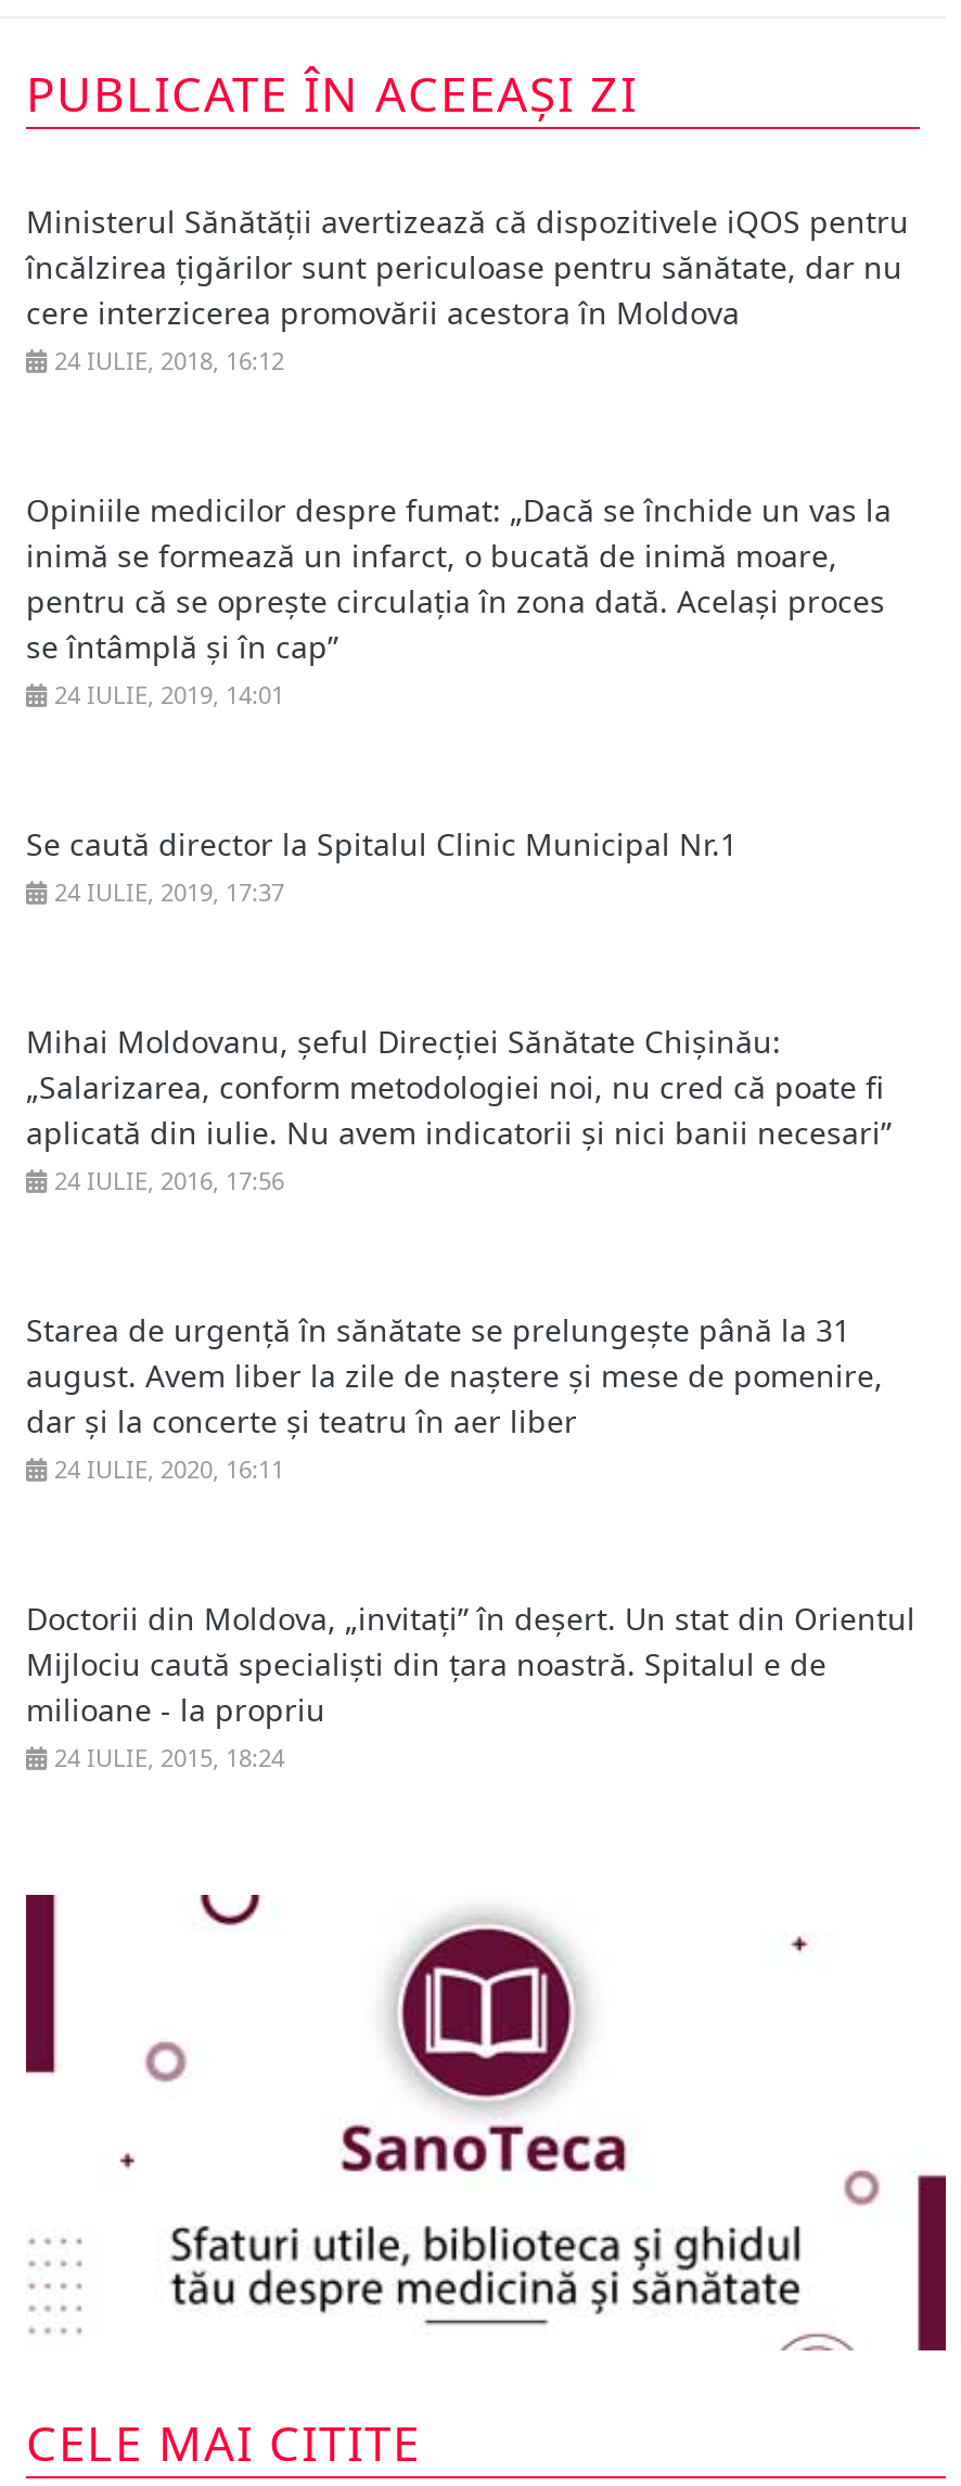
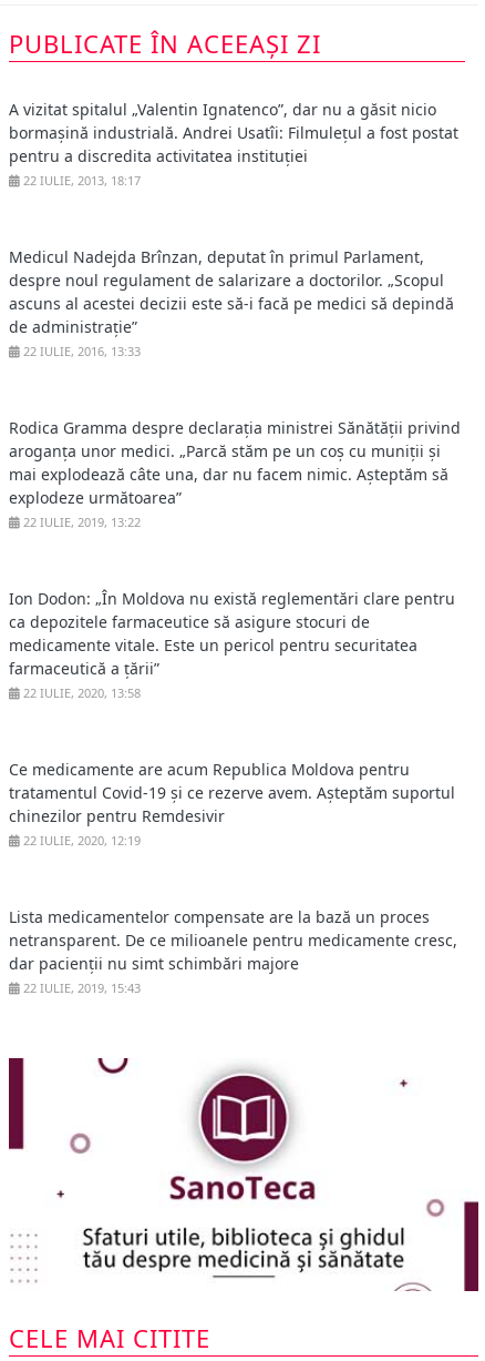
- Ministerul Sănătății avertizează că dispozitivele iQOS pentru
- încălzirea țigărilor sunt periculoase pentru sănătate, dar nu
- cere interzicerea promovării acestora în Moldova
- 24 IULIE, 2018, 16:12
+ A vizitat spitalul „Valentin Ignatenco”, dar nu a găsit nicio
+ bormașină industrială. Andrei Usatîi: Filmulețul a fost postat
+ pentru a discredita activitatea instituției
+ 22 IULIE, 2013, 18:17

- Opiniile medicilor despre fumat: „Dacă se închide un vas la
- inimă se formează un infarct, o bucată de inimă moare,
- pentru că se oprește circulația în zona dată. Același proces
- se întâmplă și în cap”
- 24 IULIE, 2019, 14:01
+ Medicul Nadejda Brînzan, deputat în primul Parlament,
+ despre noul regulament de salarizare a doctorilor. „Scopul
+ ascuns al acestei decizii este să-i facă pe medici să depindă
+ de administrație”
+ 22 IULIE, 2016, 13:33

- Se caută director la Spitalul Clinic Municipal Nr.1
- 24 IULIE, 2019, 17:37
+ Rodica Gramma despre declarația ministrei Sănătății privind
+ aroganța unor medici. „Parcă stăm pe un coș cu muniții și
+ mai explodează câte una, dar nu facem nimic. Așteptăm să
+ explodeze următoarea”
+ 22 IULIE, 2019, 13:22

- Mihai Moldovanu, șeful Direcției Sănătate Chișinău:
- „Salarizarea, conform metodologiei noi, nu cred că poate fi
- aplicată din iulie. Nu avem indicatorii și nici banii necesari”
- 24 IULIE, 2016, 17:56
+ Ion Dodon: „În Moldova nu există reglementări clare pentru
+ ca depozitele farmaceutice să asigure stocuri de
+ medicamente vitale. Este un pericol pentru securitatea
+ farmaceutică a țării”
+ 22 IULIE, 2020, 13:58

- Starea de urgență în sănătate se prelungește până la 31
- august. Avem liber la zile de naștere și mese de pomenire,
- dar și la concerte și teatru în aer liber
- 24 IULIE, 2020, 16:11
+ Ce medicamente are acum Republica Moldova pentru
+ tratamentul Covid-19 și ce rezerve avem. Așteptăm suportul
+ chinezilor pentru Remdesivir
+ 22 IULIE, 2020, 12:19

- Doctorii din Moldova, „invitați” în deșert. Un stat din Orientul
- Mijlociu caută specialiști din țara noastră. Spitalul e de
- milioane - la propriu
- 24 IULIE, 2015, 18:24
+ Lista medicamentelor compensate are la bază un proces
+ netransparent. De ce milioanele pentru medicamente cresc,
+ dar pacienții nu simt schimbări majore
+ 22 IULIE, 2019, 15:43
